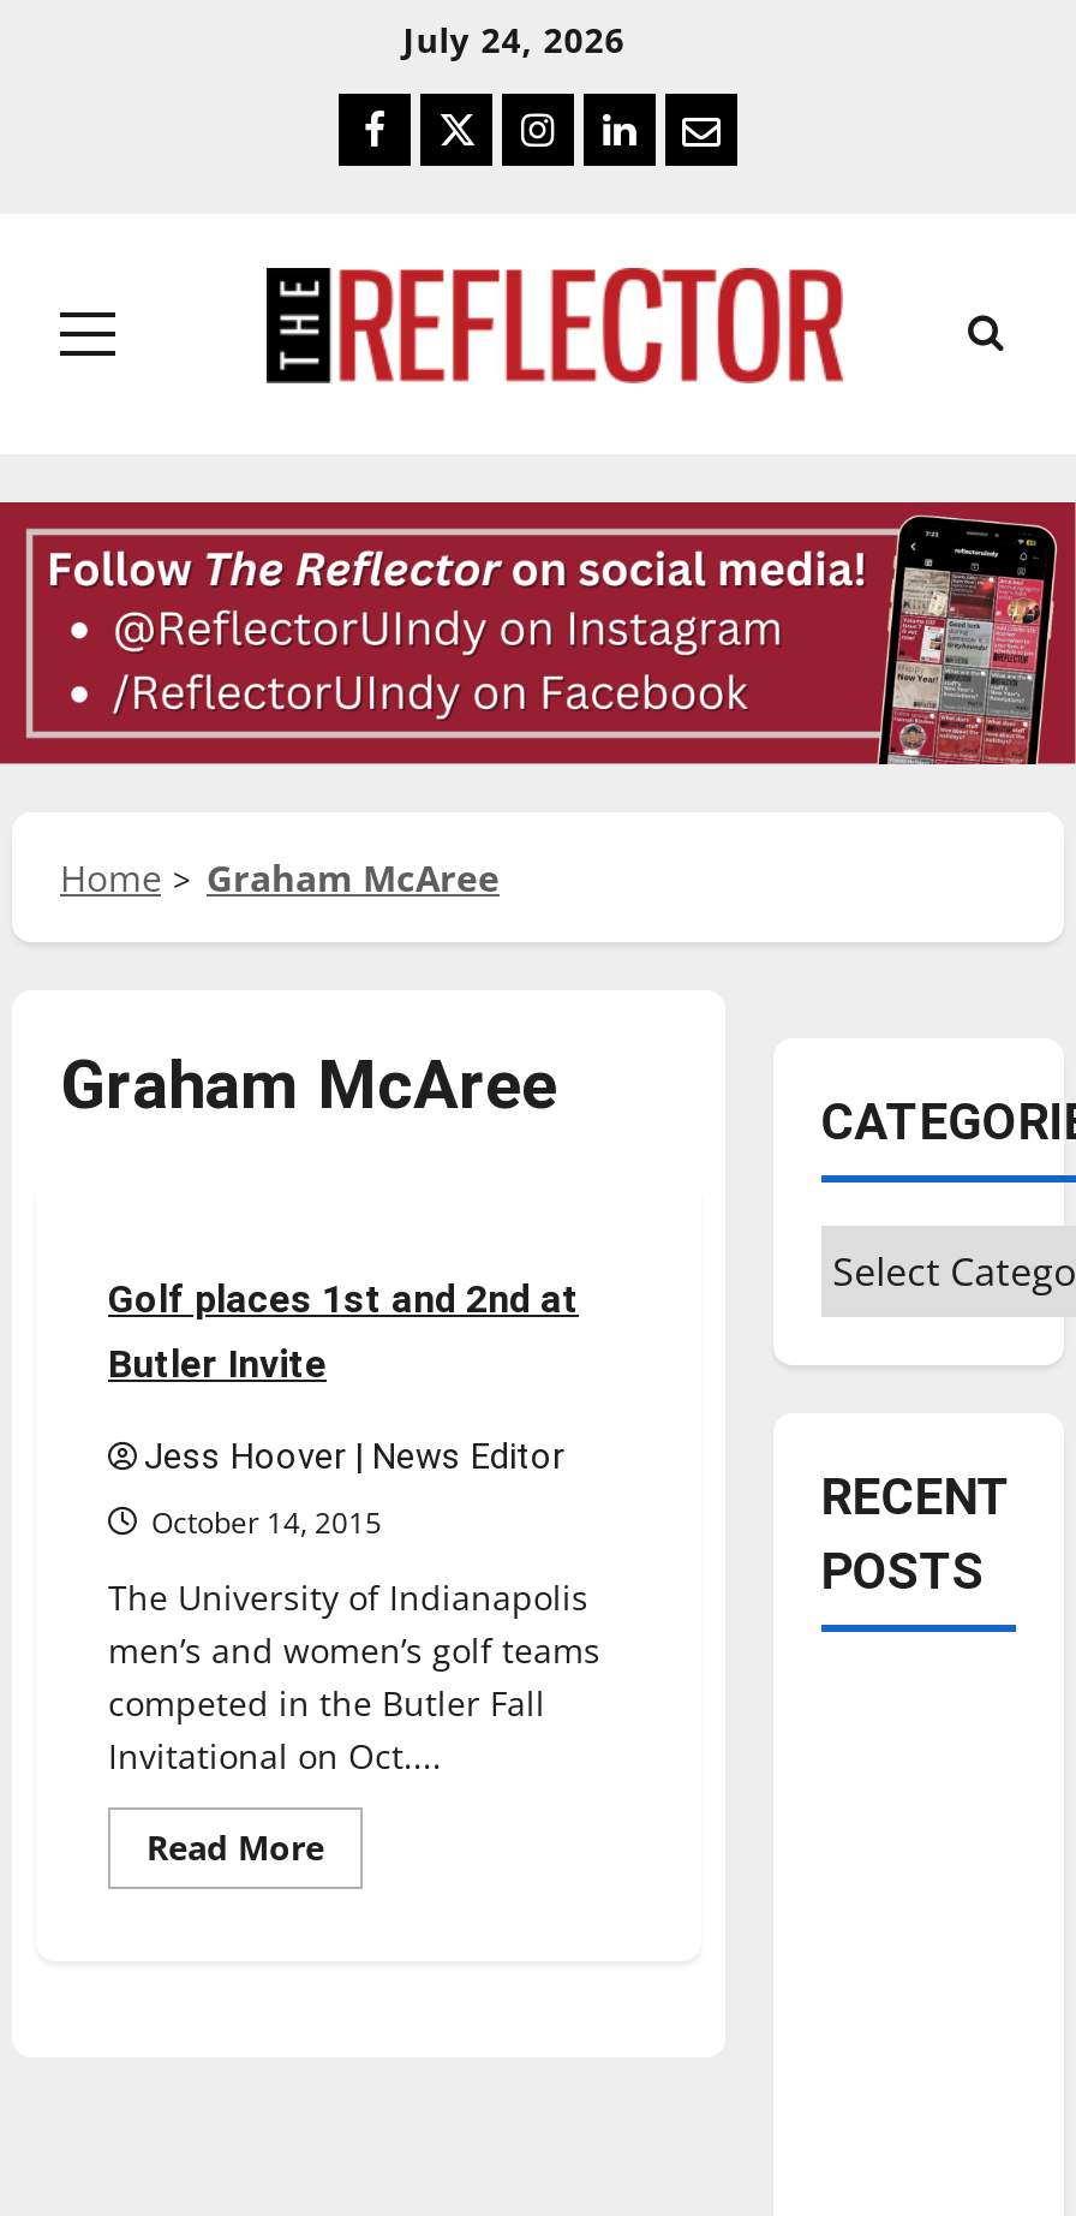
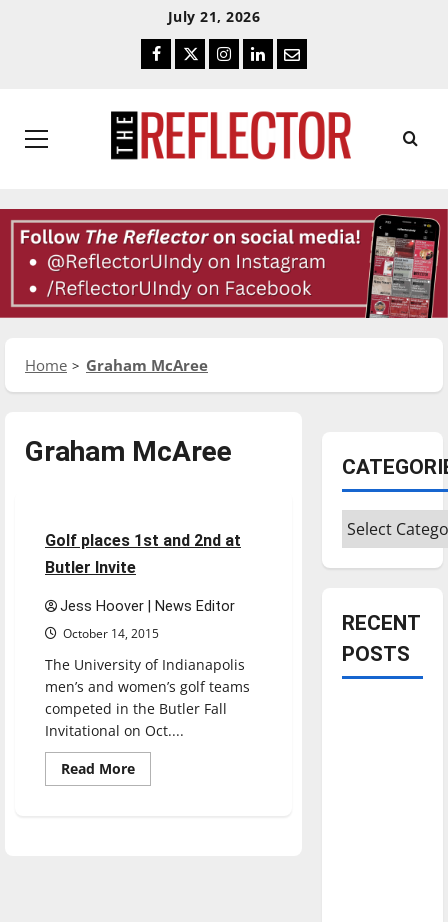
- July 24, 2026
+ July 21, 2026
